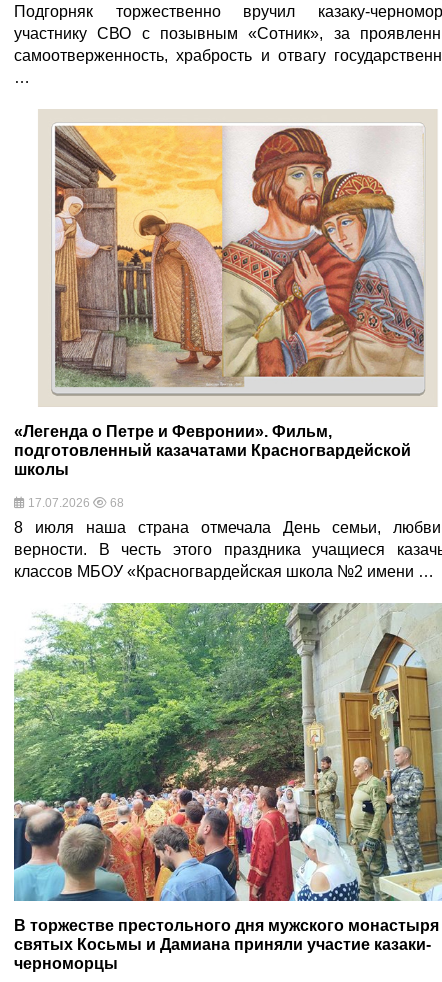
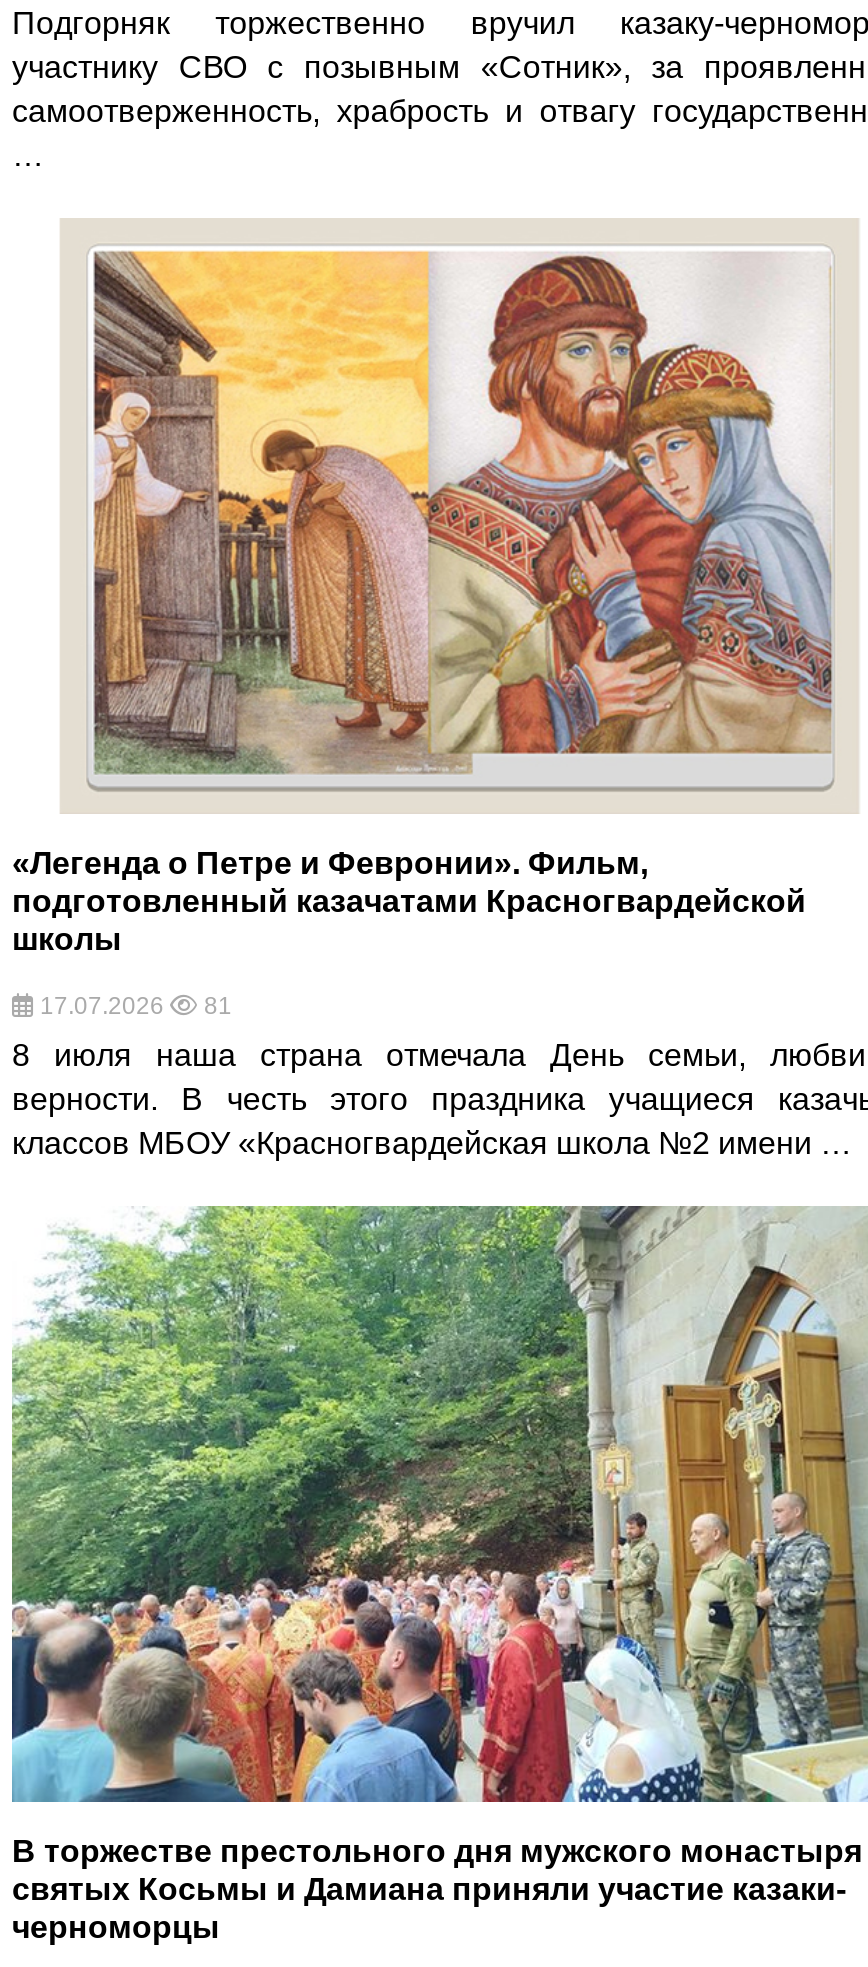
- 17.07.2026 68
+ 17.07.2026 81
